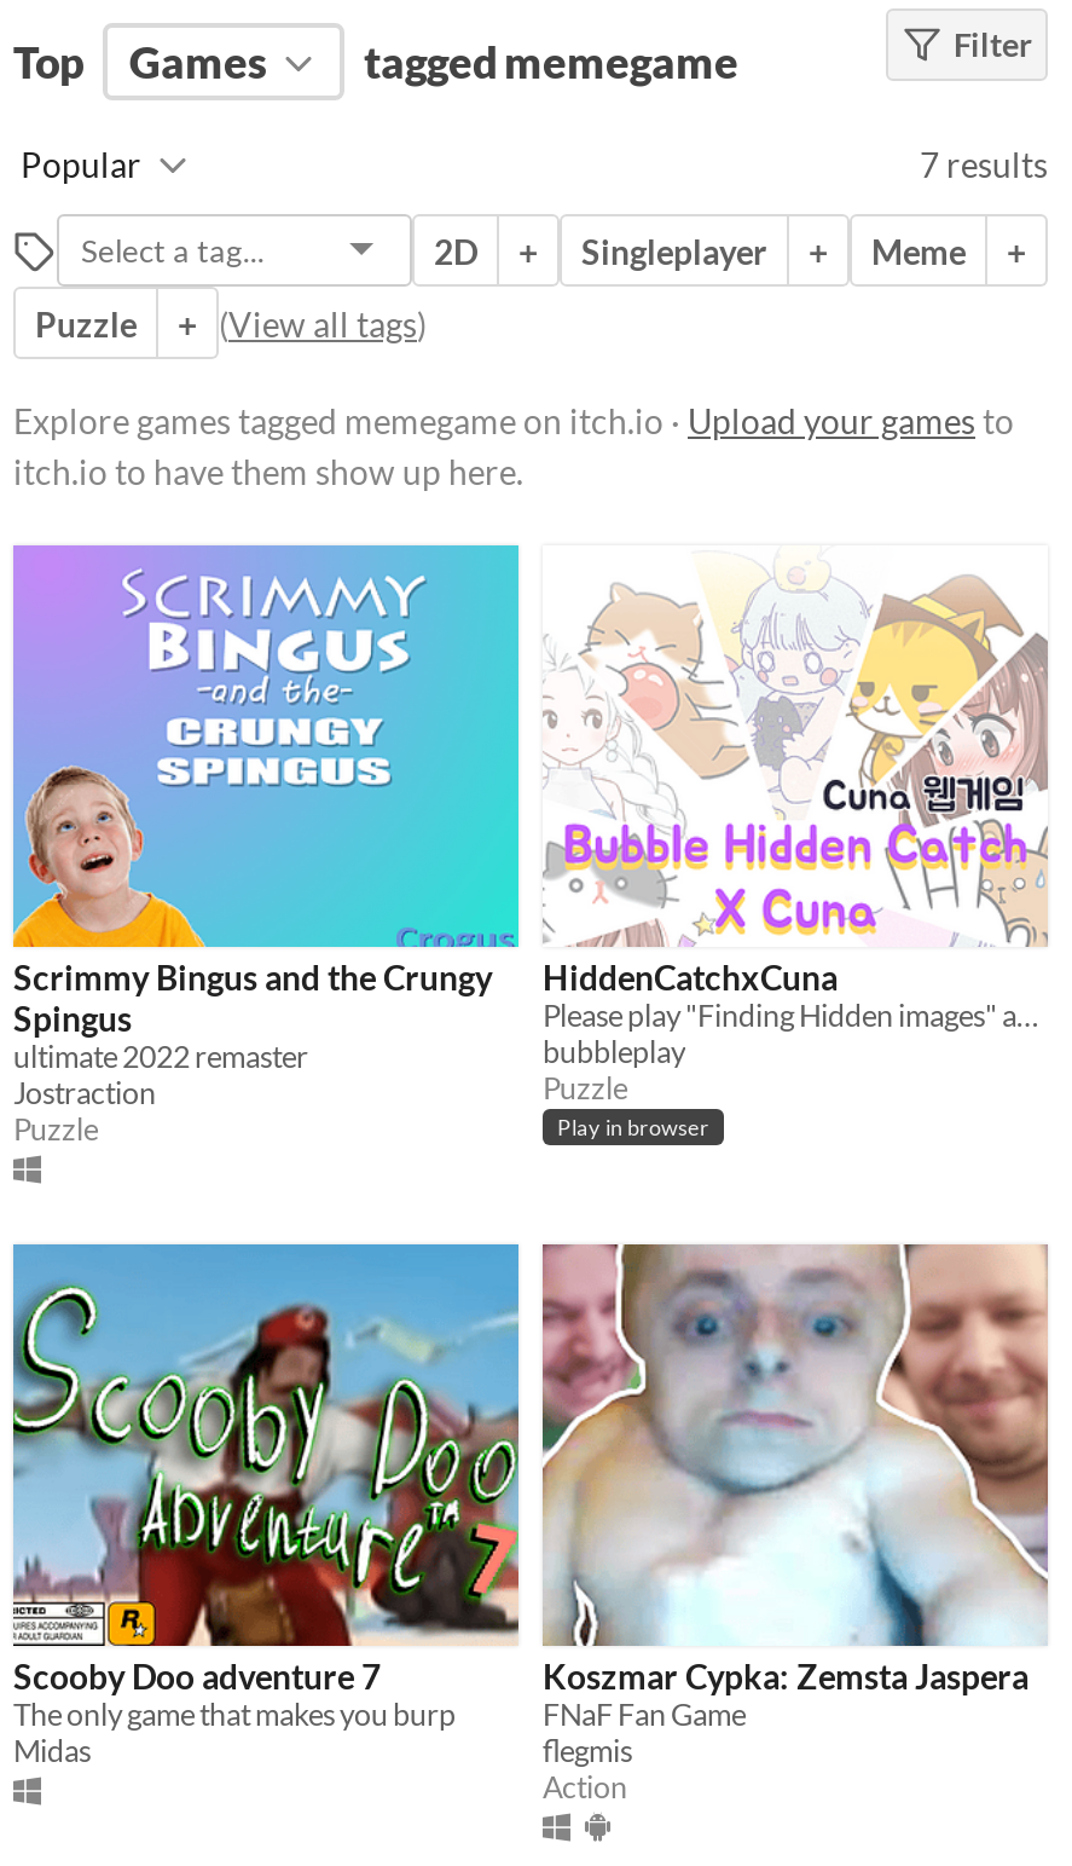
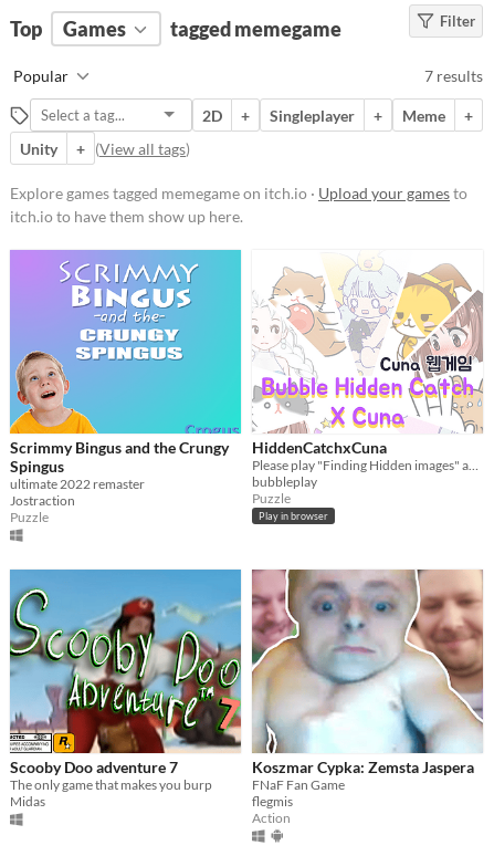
- Puzzle
+ Unity
